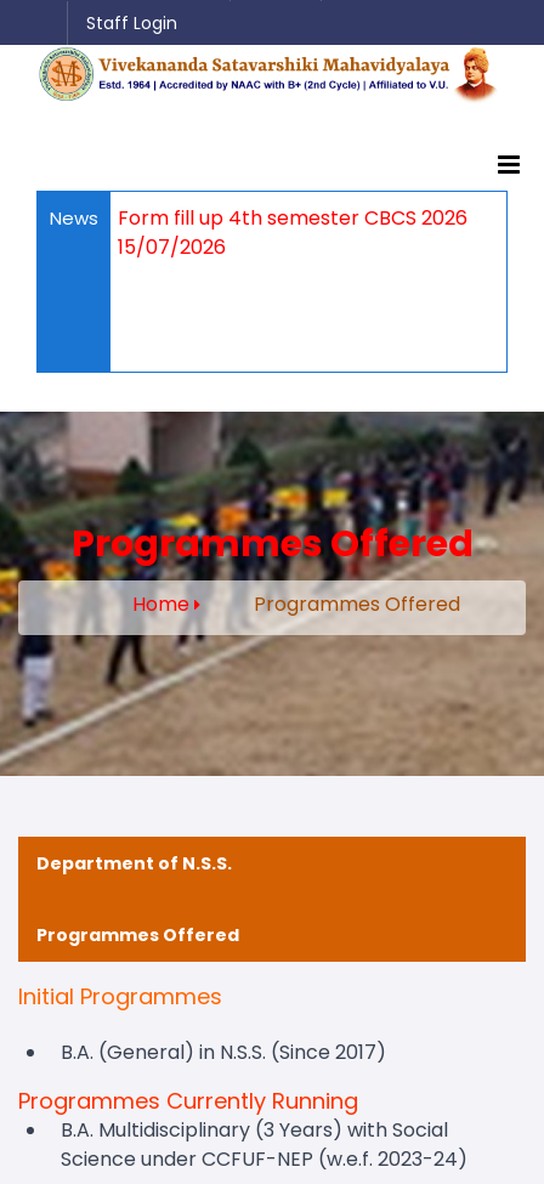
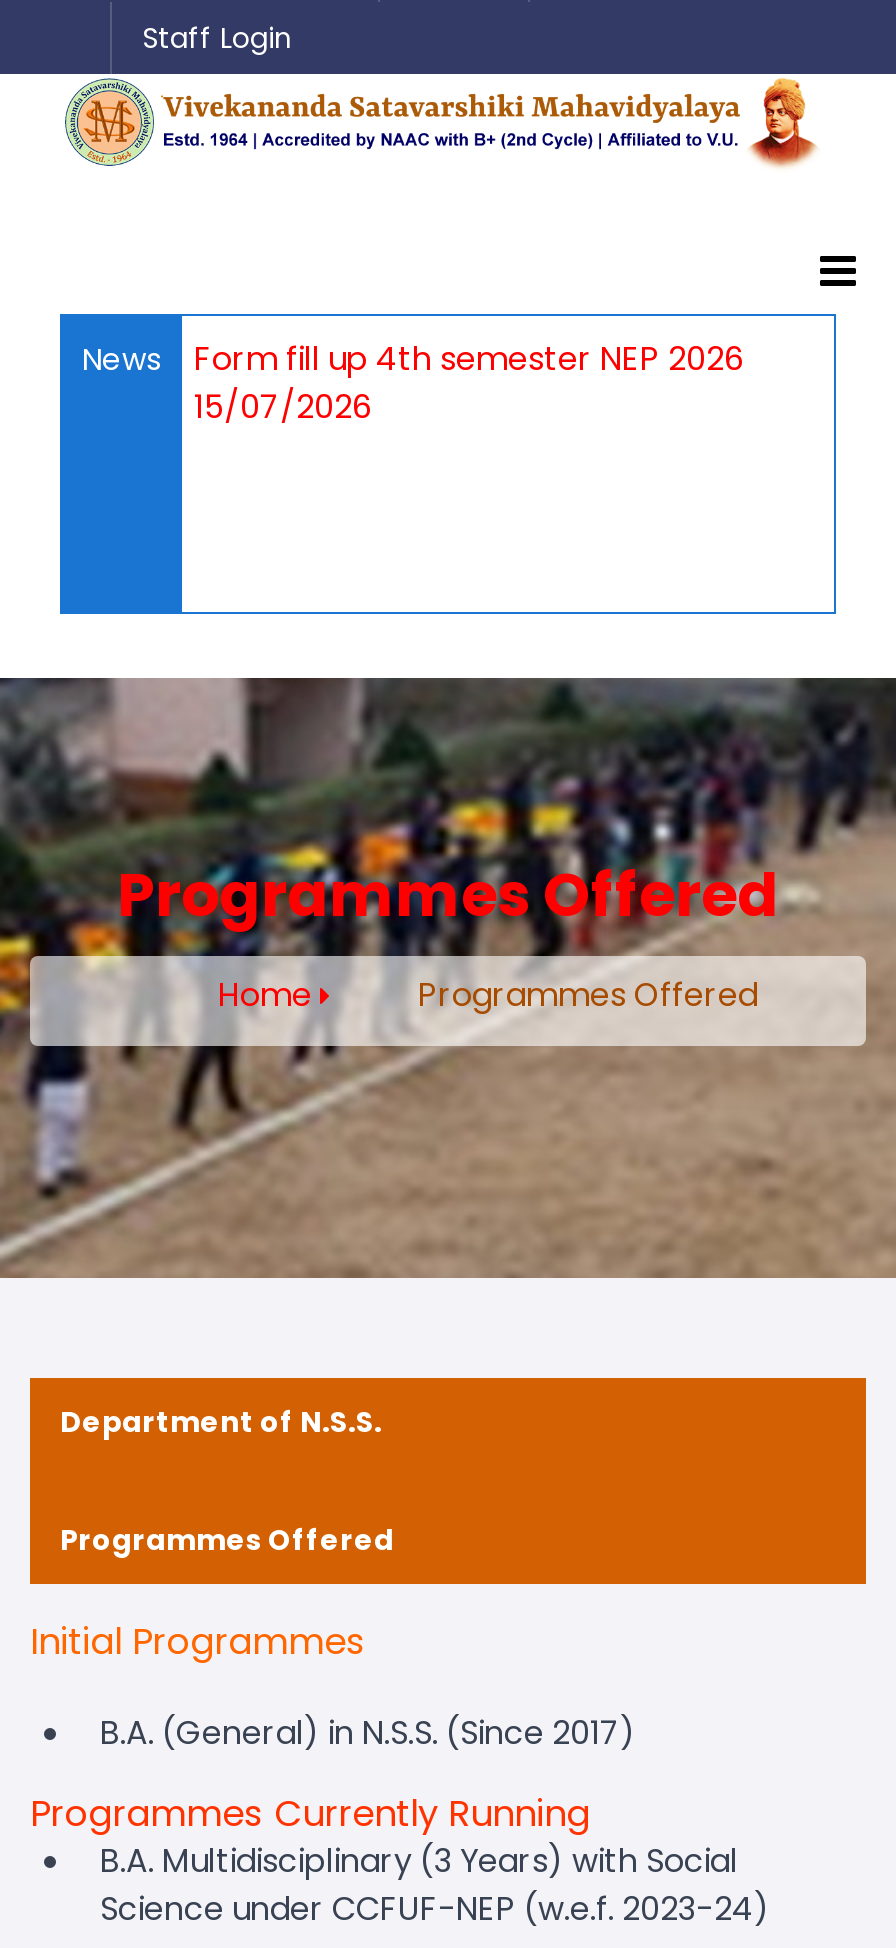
- Form fill up 4th semester CBCS 2026
+ Form fill up 4th semester NEP 2026
